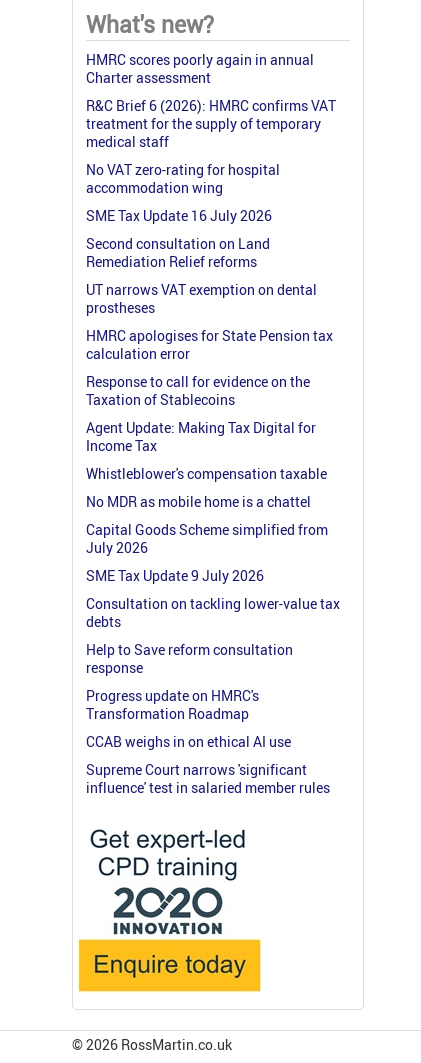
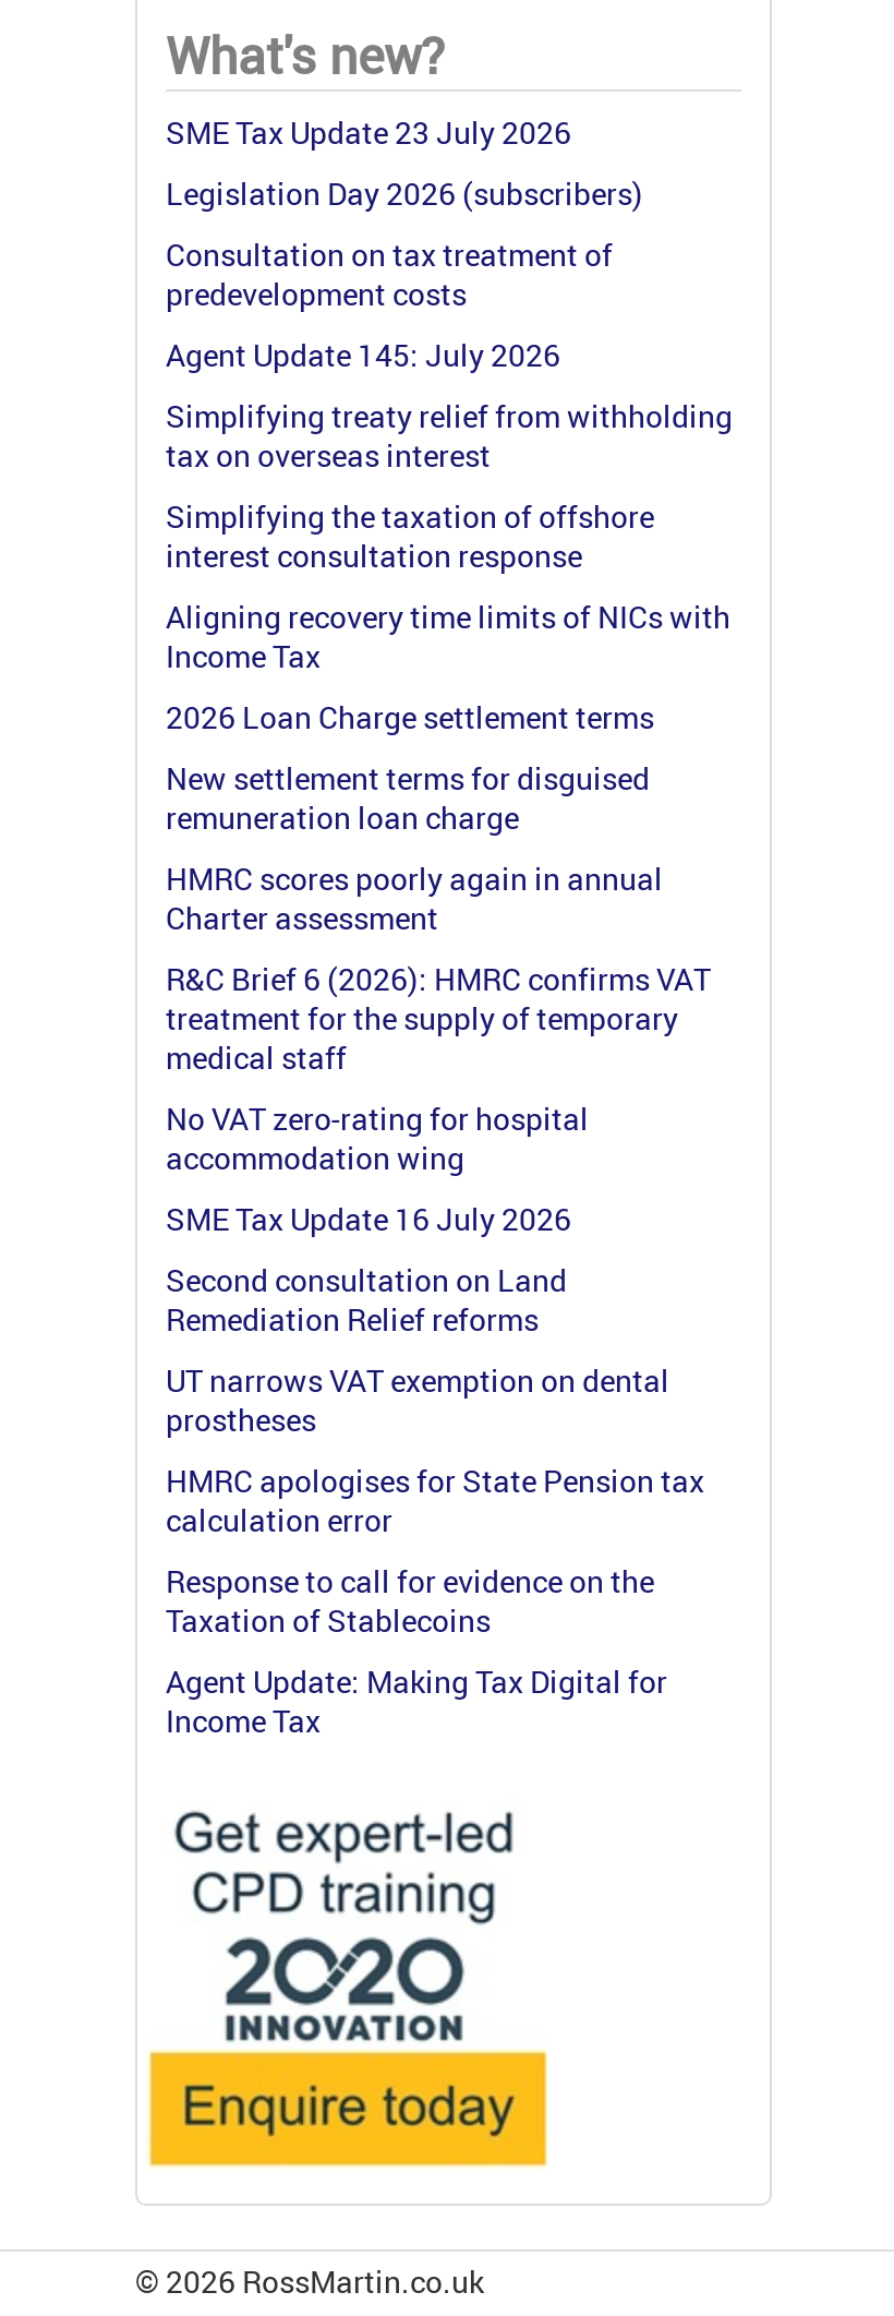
+ SME Tax Update 23 July 2026
+ Legislation Day 2026 (subscribers)
+ Consultation on tax treatment of
+ predevelopment costs
+ Agent Update 145: July 2026
+ Simplifying treaty relief from withholding
+ tax on overseas interest
+ Simplifying the taxation of offshore
+ interest consultation response
+ Aligning recovery time limits of NICs with
+ Income Tax
+ 2026 Loan Charge settlement terms
+ New settlement terms for disguised
+ remuneration loan charge

moved down: HMRC scores poorly again in annual | Charter assessment | R&C Brief 6 (2026): HMRC confirms VAT | ... | Agent Update: Making Tax Digital for | Income Tax

- Whistleblower's compensation taxable
- No MDR as mobile home is a chattel
- Capital Goods Scheme simplified from
- July 2026
- SME Tax Update 9 July 2026
- Consultation on tackling lower-value tax
- debts
- Help to Save reform consultation
- response
- Progress update on HMRC's
- Transformation Roadmap
- CCAB weighs in on ethical AI use
- Supreme Court narrows 'significant
- influence' test in salaried member rules
